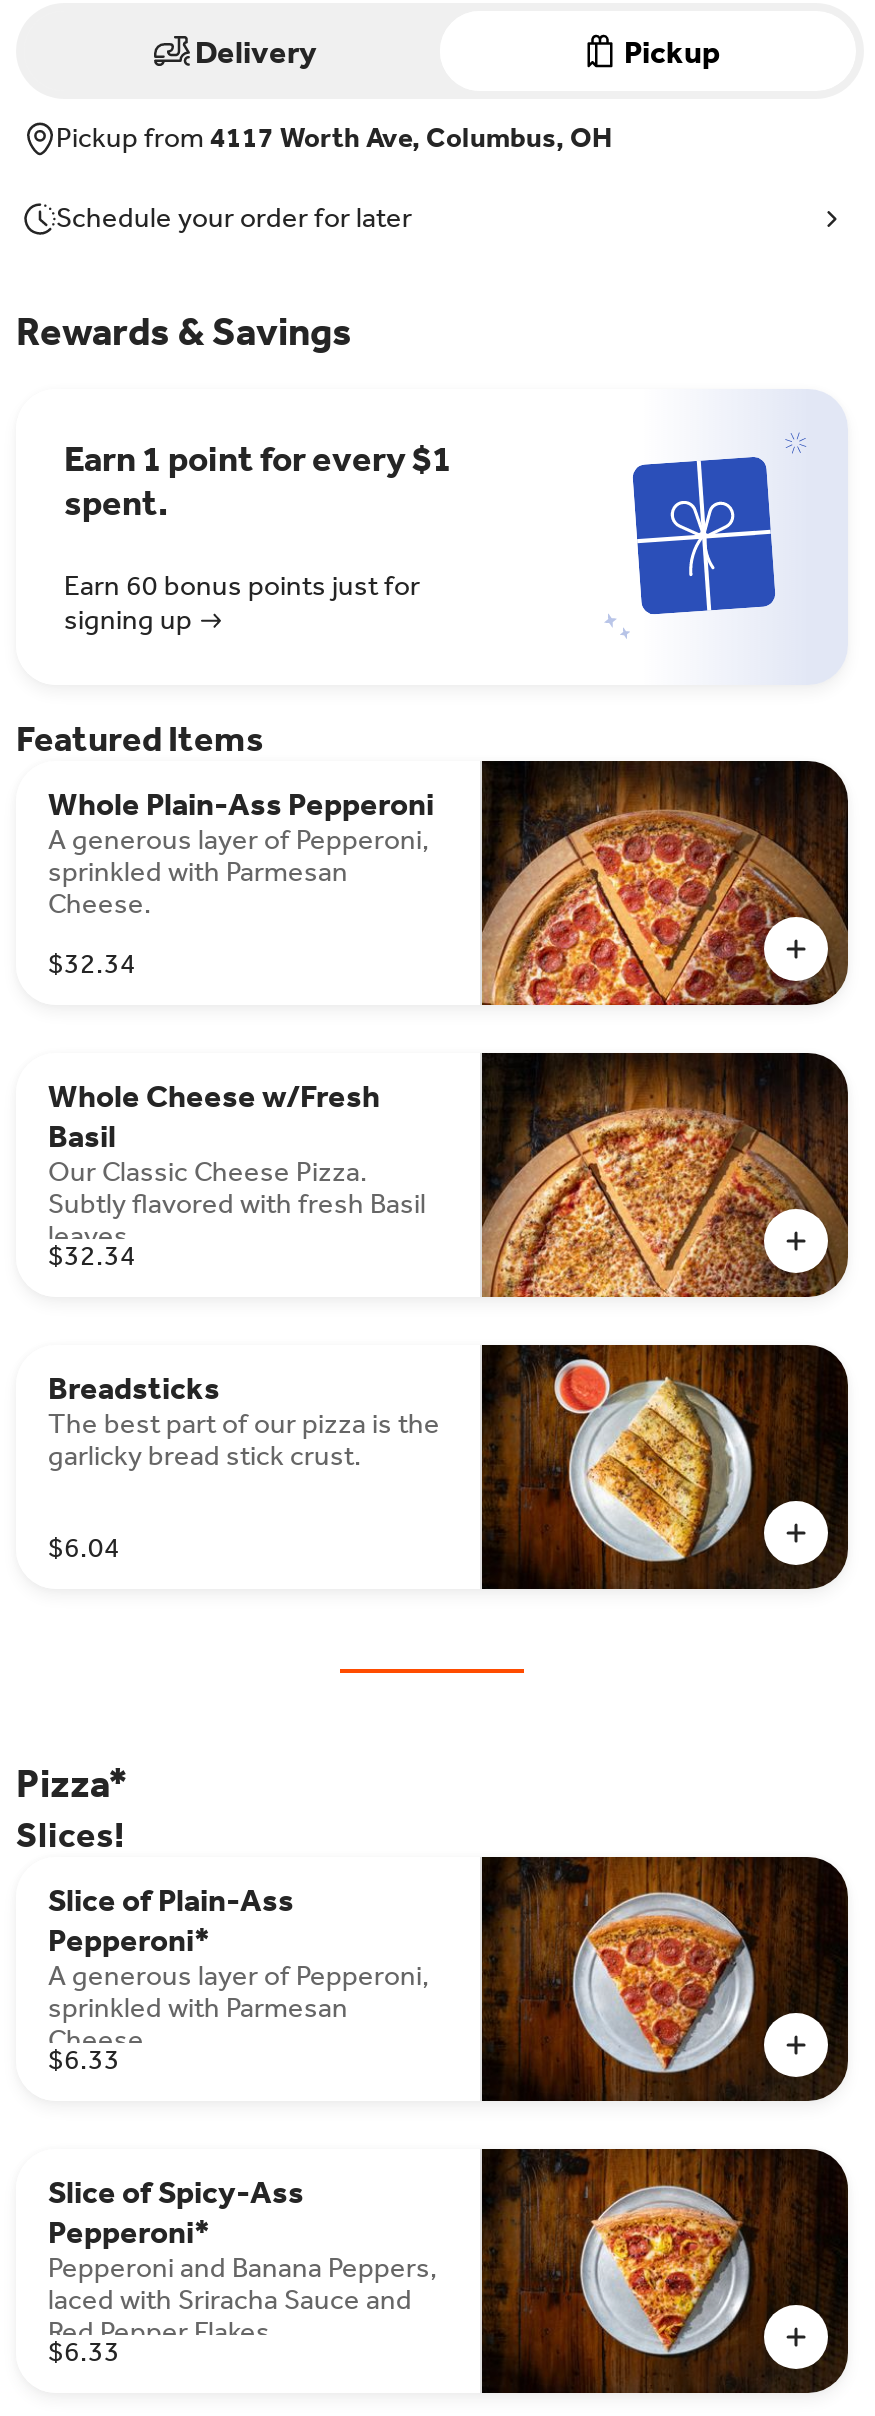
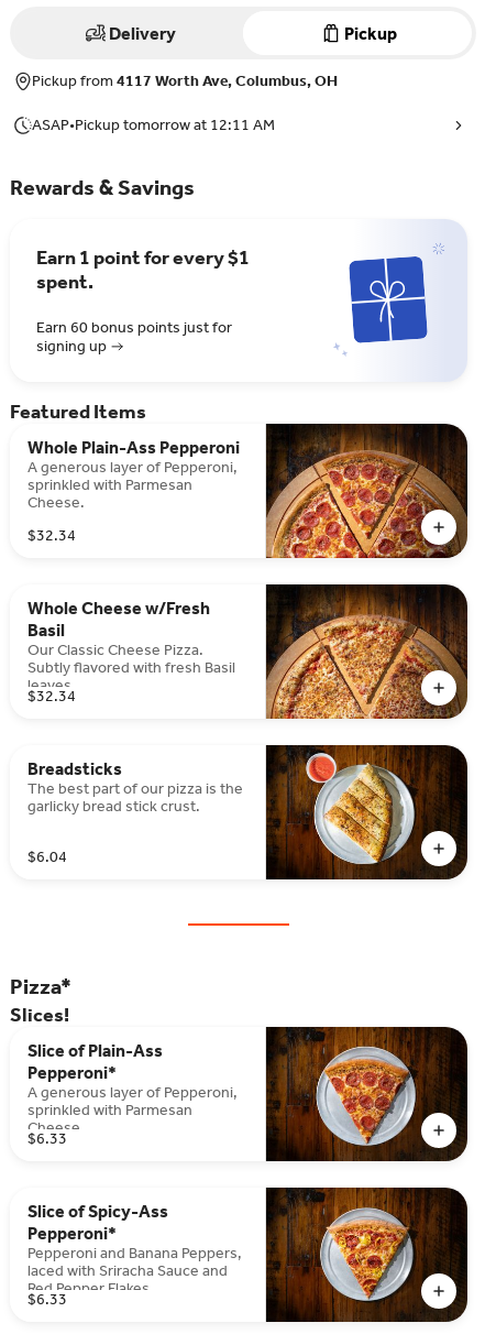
- Schedule your order for later
+ ASAP•Pickup tomorrow at 12:11 AM
